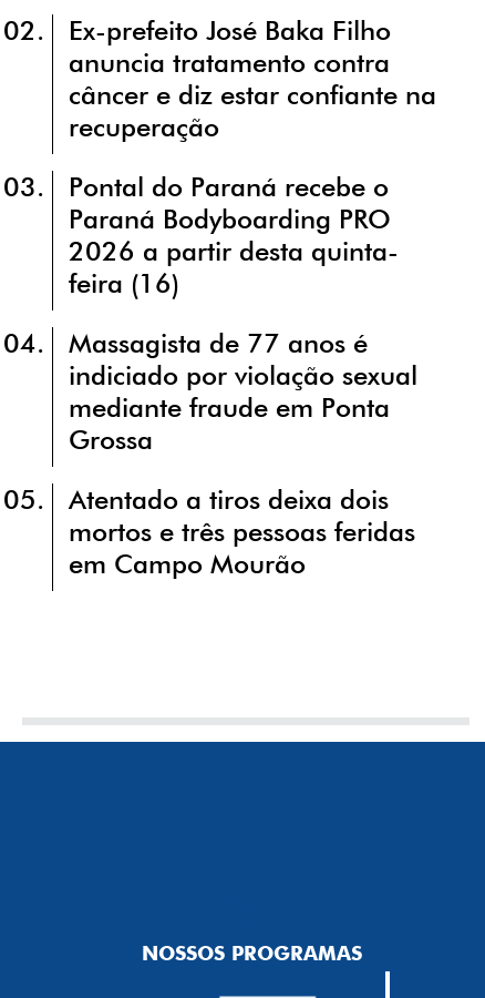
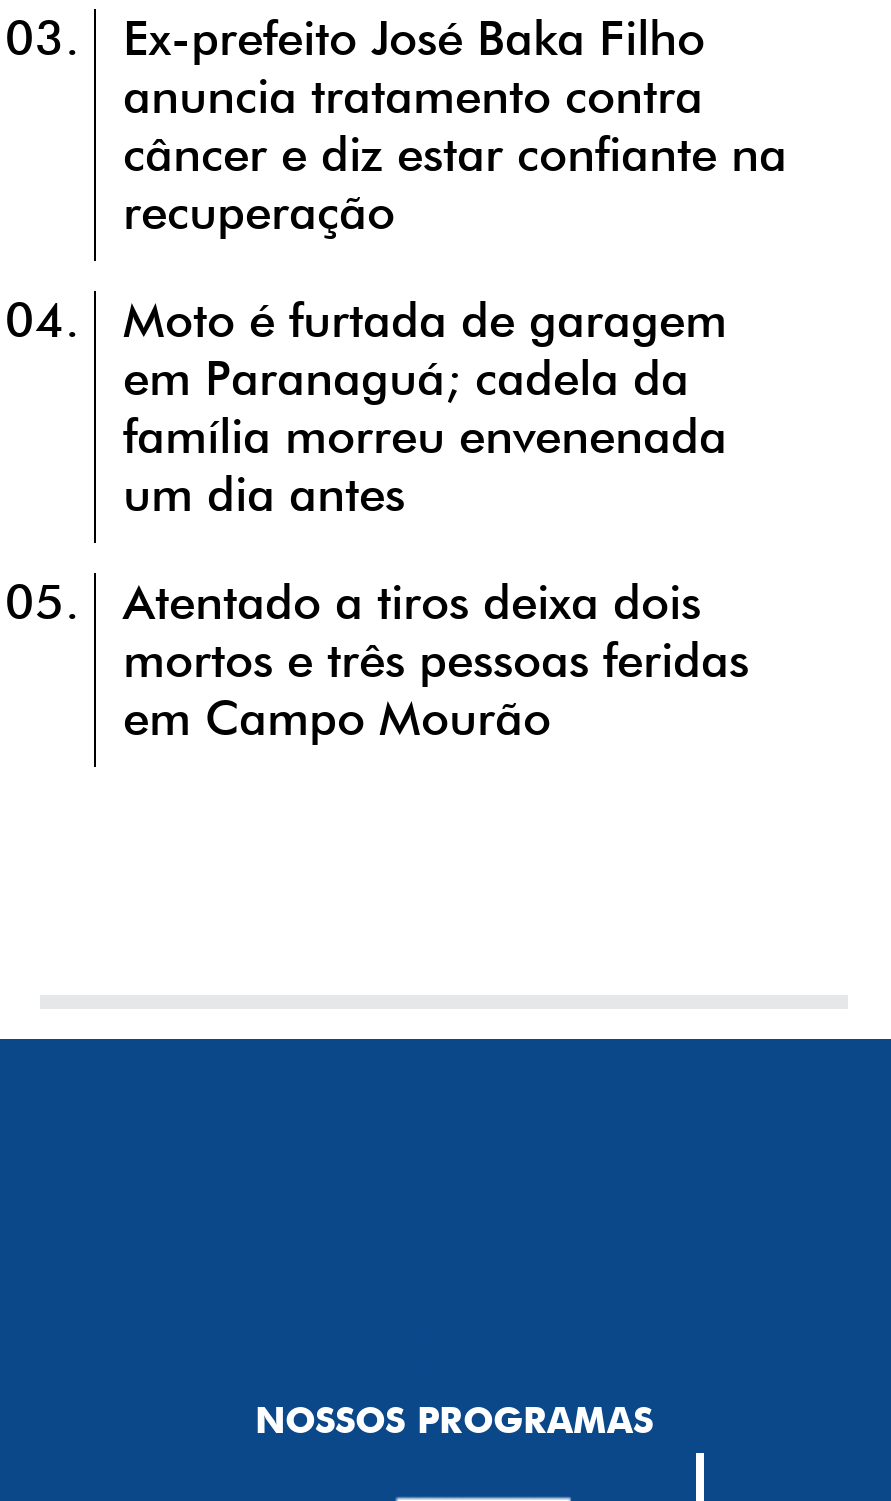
- Pontal do Paraná recebe o
- Paraná Bodyboarding PRO
- 2026 a partir desta quinta-
- feira (16)
- Massagista de 77 anos é
- indiciado por violação sexual
- mediante fraude em Ponta
- Grossa
+ Moto é furtada de garagem
+ em Paranaguá; cadela da
+ família morreu envenenada
+ um dia antes
